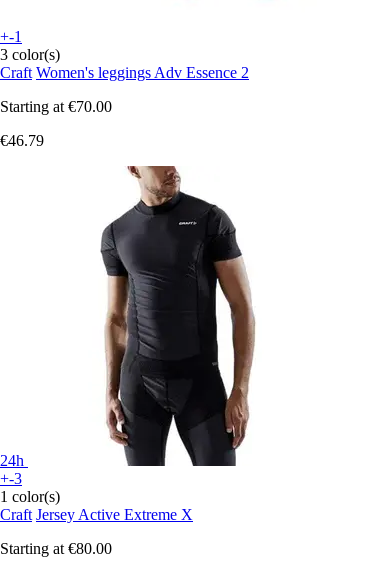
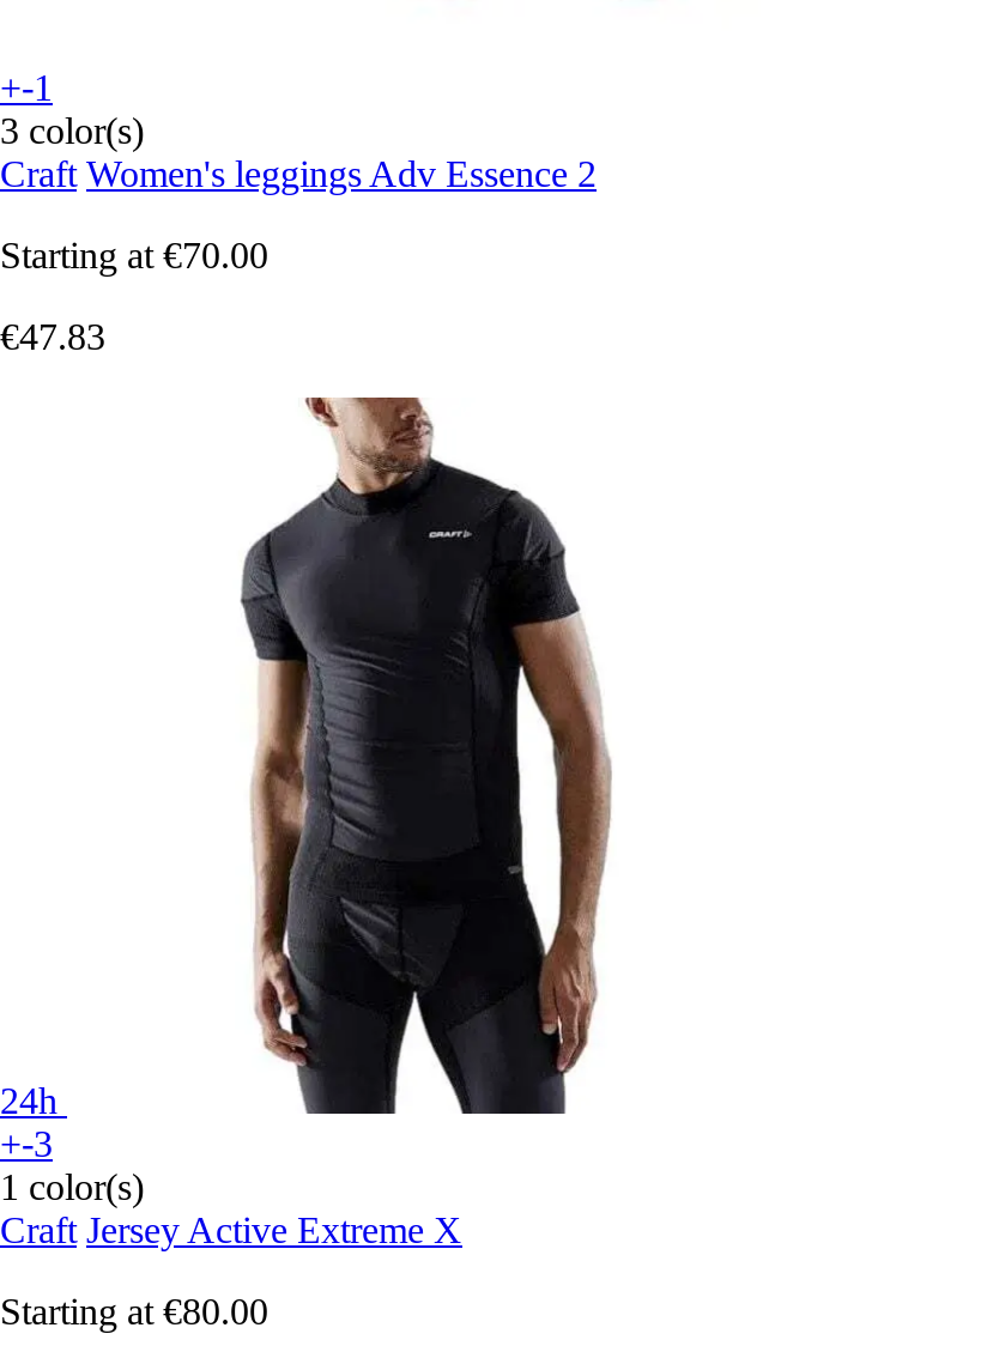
- €46.79
+ €47.83
